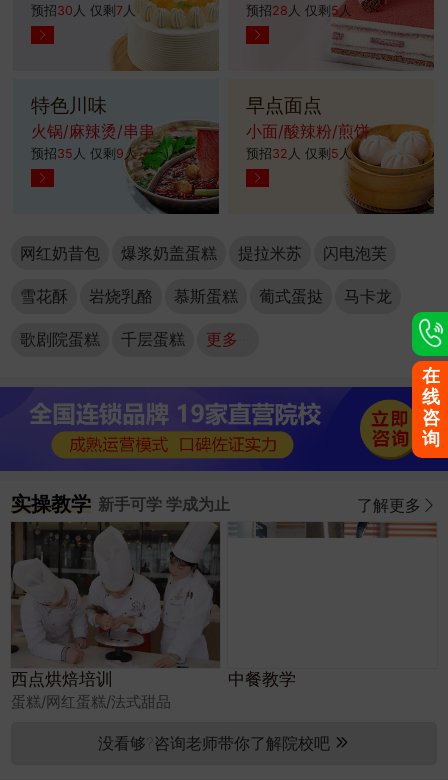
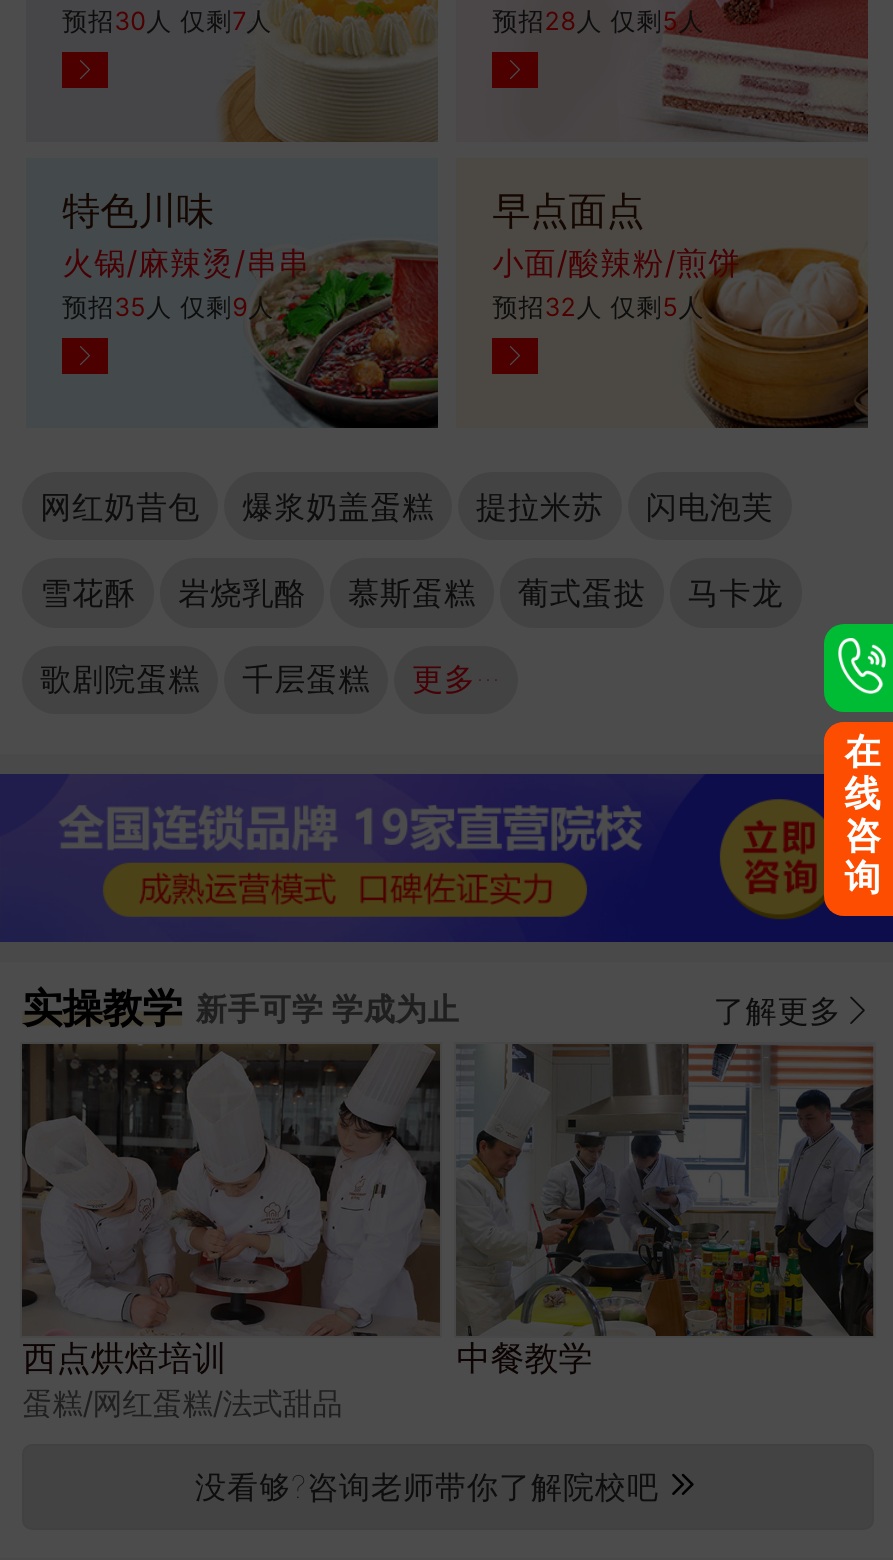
+ [image]
